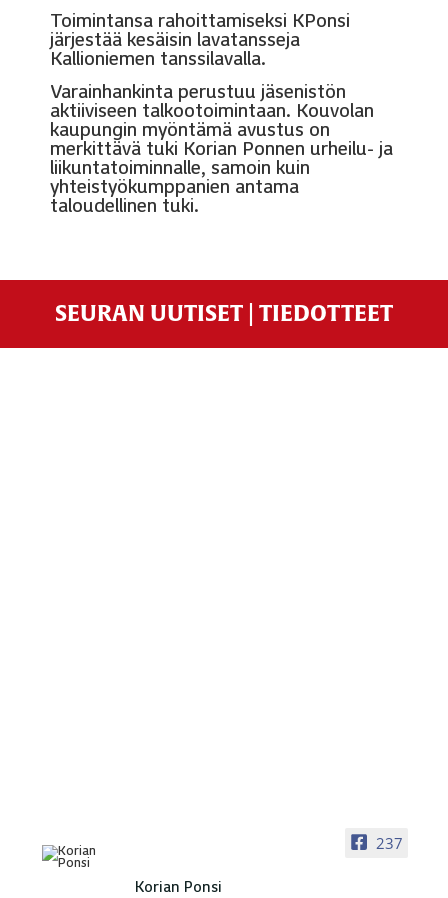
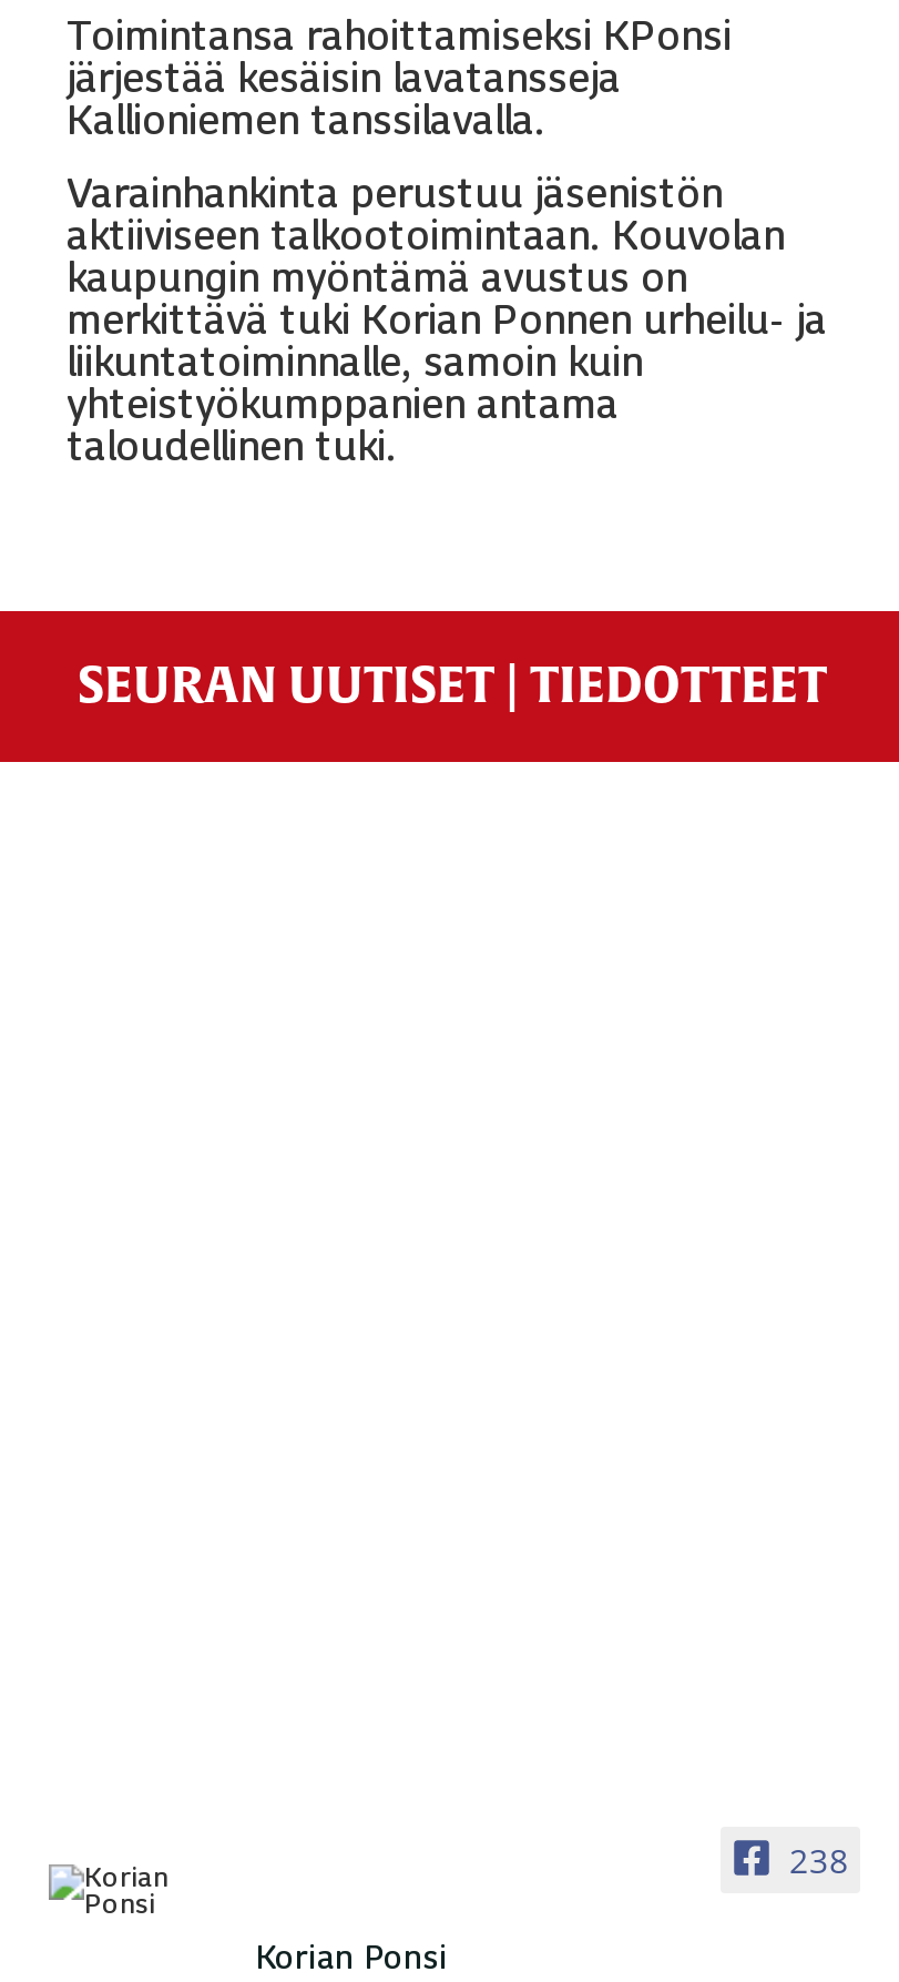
- 237
+ 238
